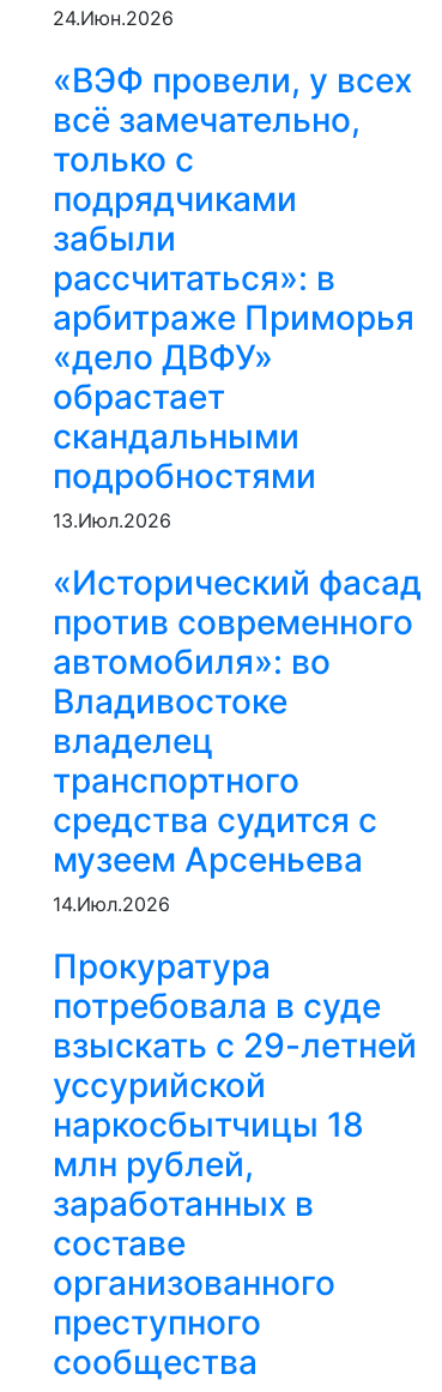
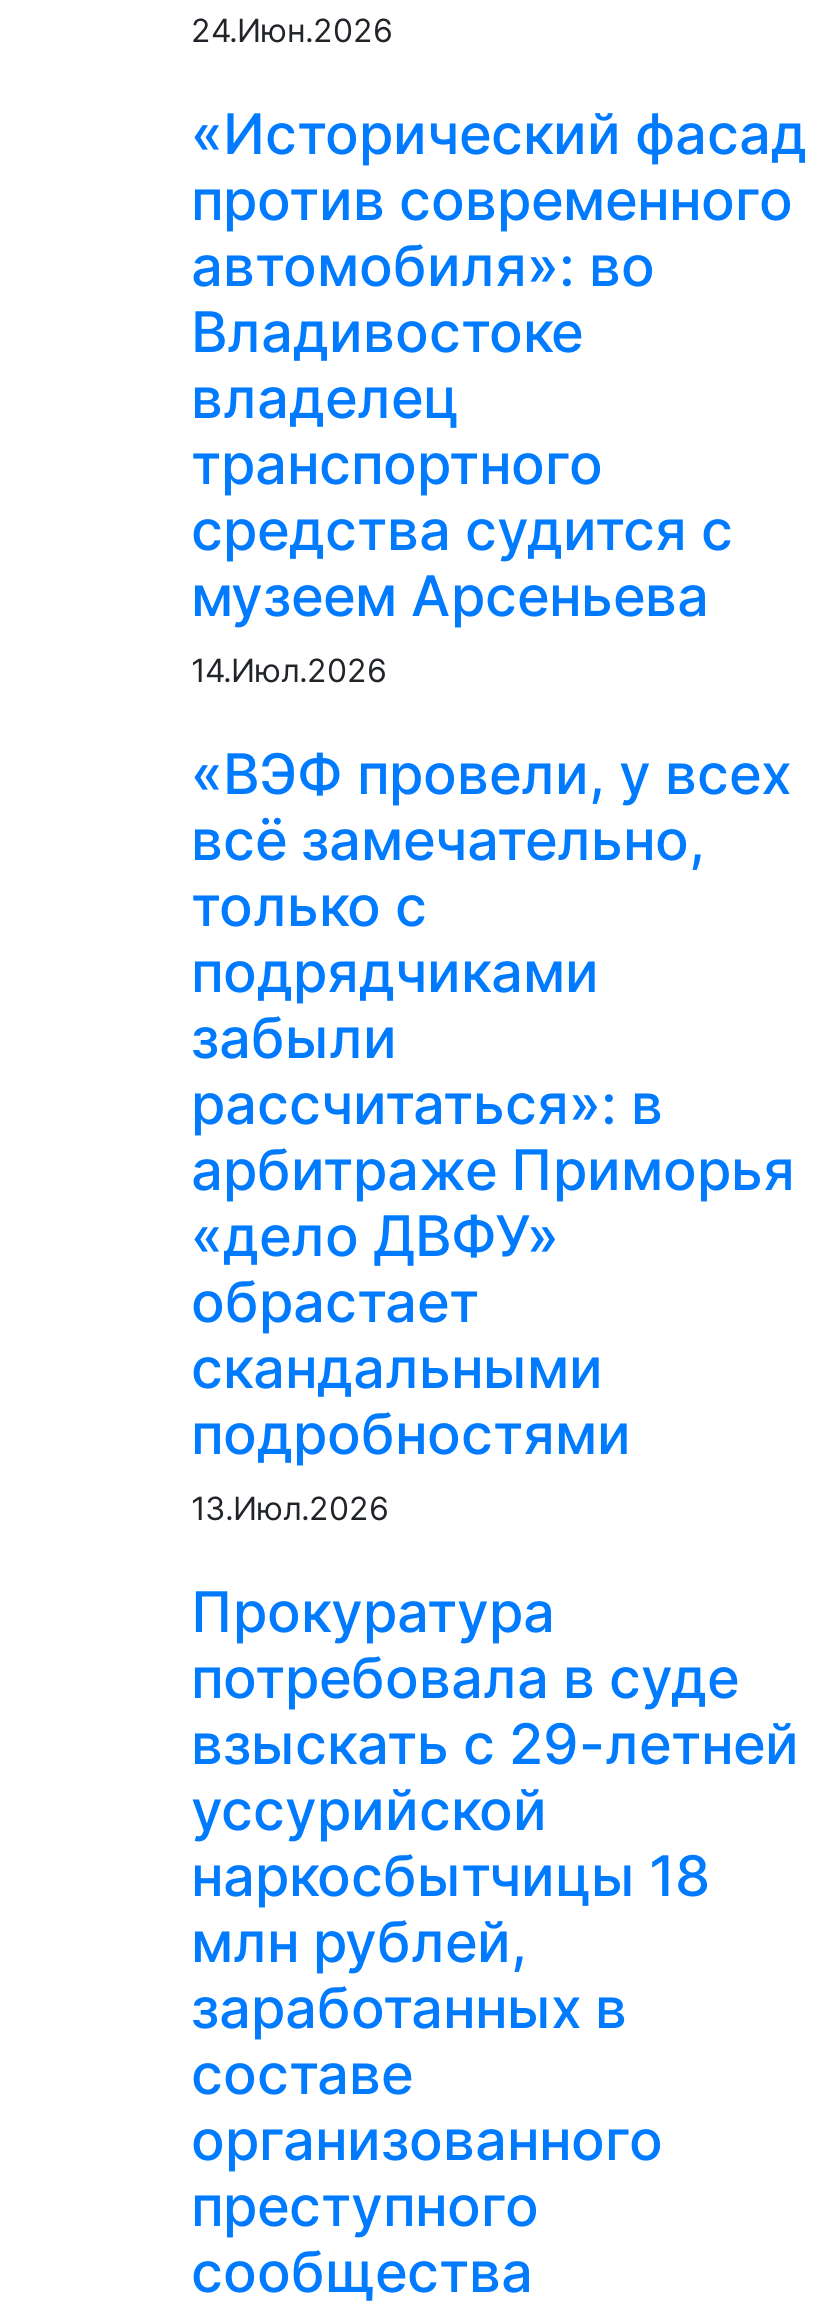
moved down: «ВЭФ провели, у всех | всё замечательно, | только с | ... | подробностями | 13.Июл.2026

moved up: «Исторический фасад | против современного | автомобиля»: во | ... | музеем Арсеньева | 14.Июл.2026
